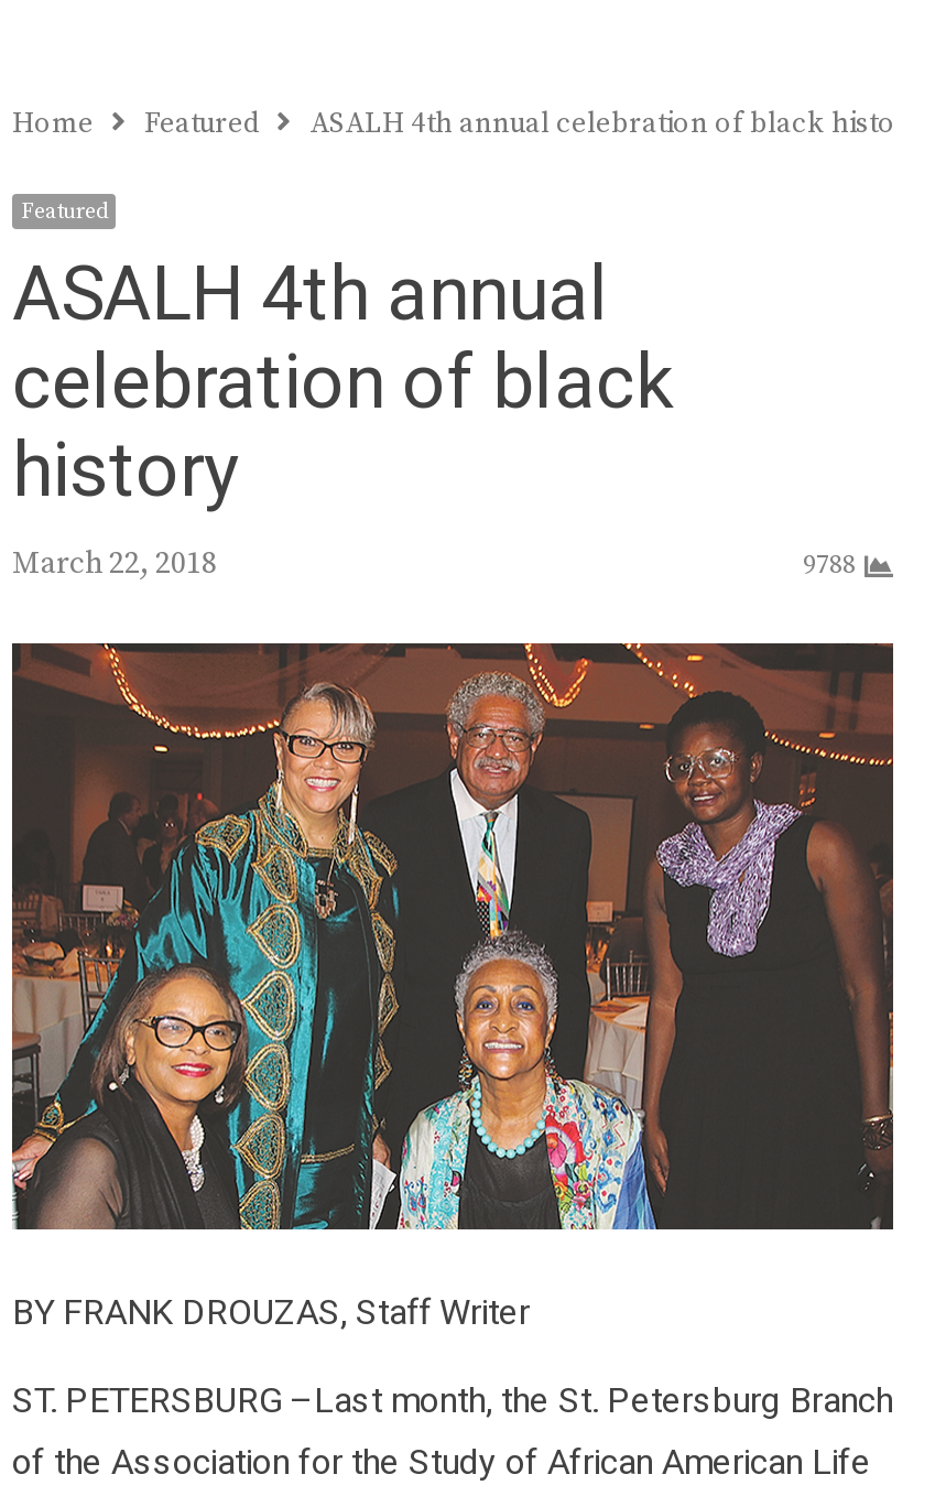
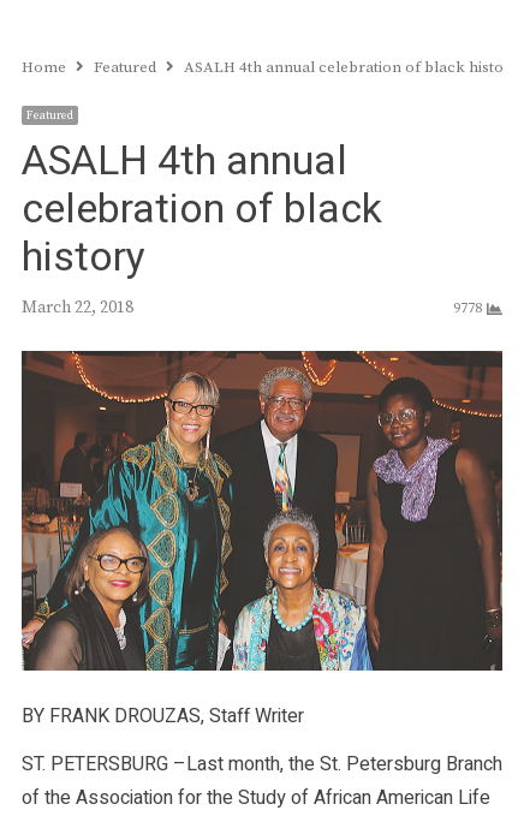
- 9788
+ 9778
